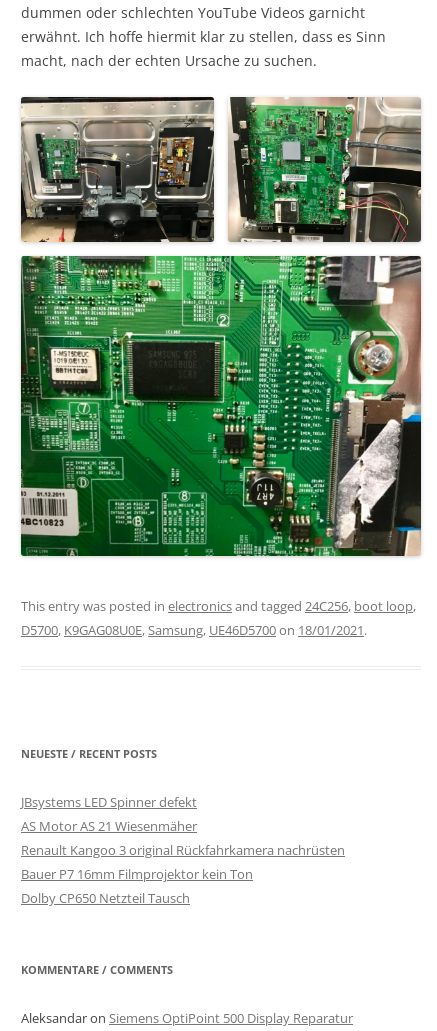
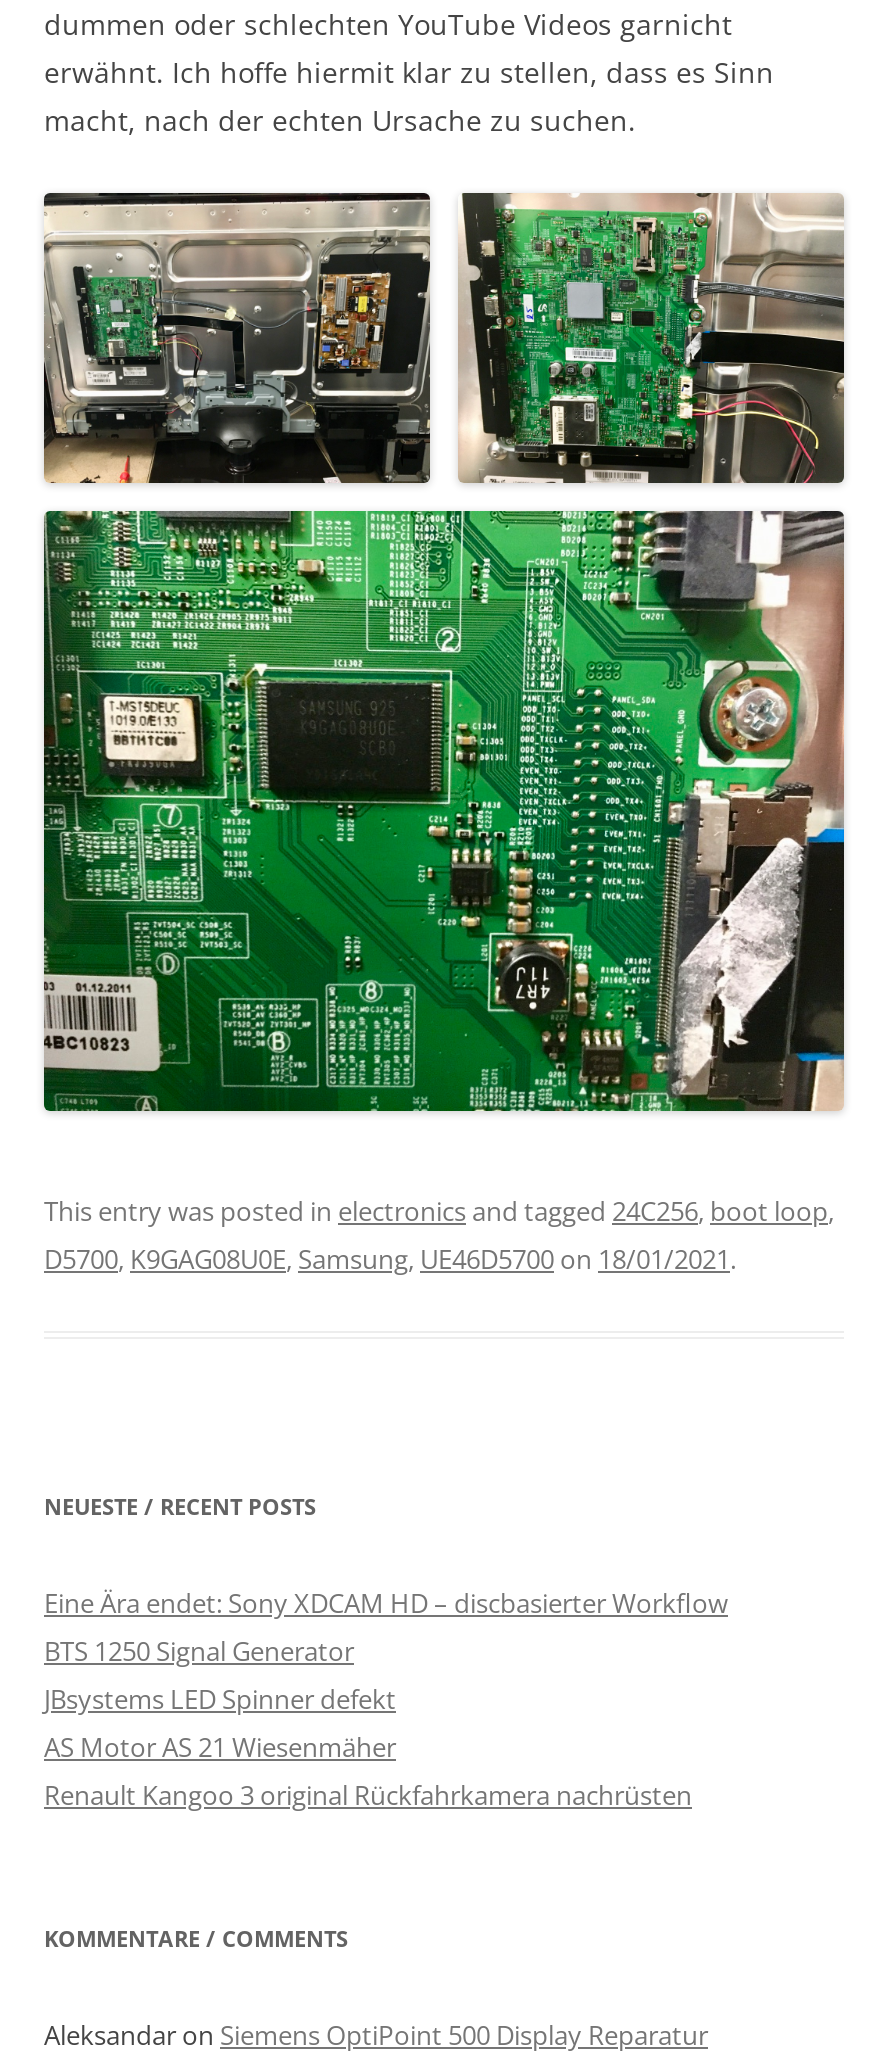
+ Eine Ära endet: Sony XDCAM HD – discbasierter Workflow
+ BTS 1250 Signal Generator

moved down: JBsystems LED Spinner defekt | AS Motor AS 21 Wiesenmäher | Renault Kangoo 3 original Rückfahrkamera nachrüsten

- Bauer P7 16mm Filmprojektor kein Ton
- Dolby CP650 Netzteil Tausch
